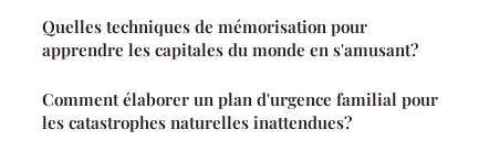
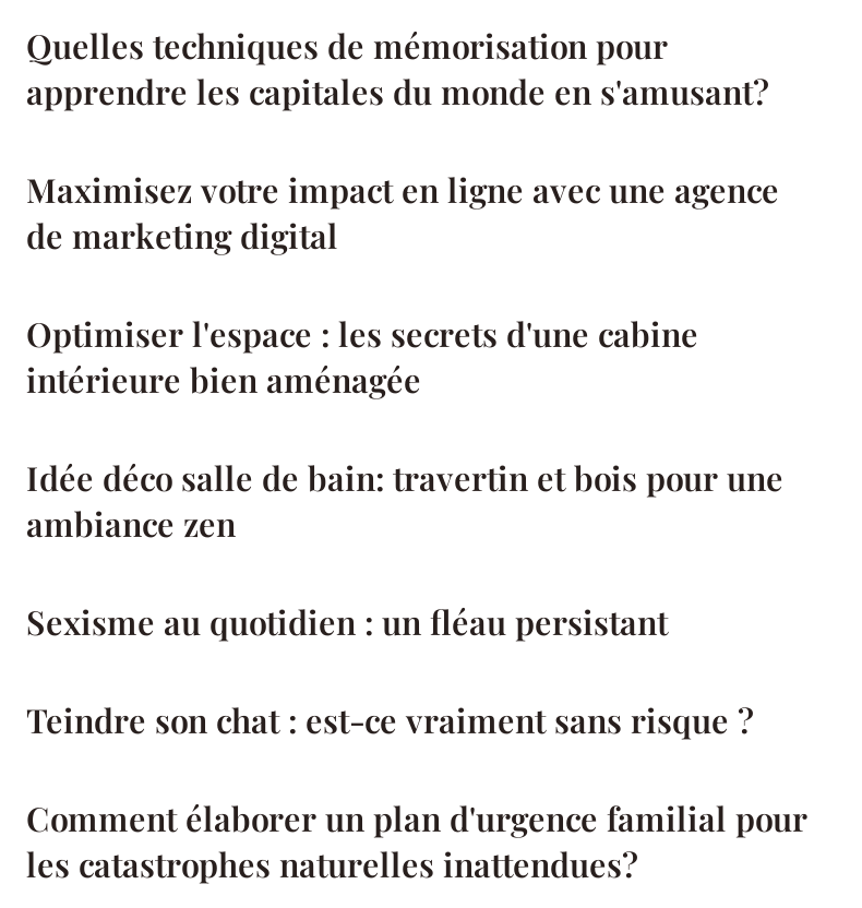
+ Maximisez votre impact en ligne avec une agence
+ de marketing digital
+ Optimiser l'espace : les secrets d'une cabine
+ intérieure bien aménagée
+ Idée déco salle de bain: travertin et bois pour une
+ ambiance zen
+ Sexisme au quotidien : un fléau persistant
+ Teindre son chat : est-ce vraiment sans risque ?
